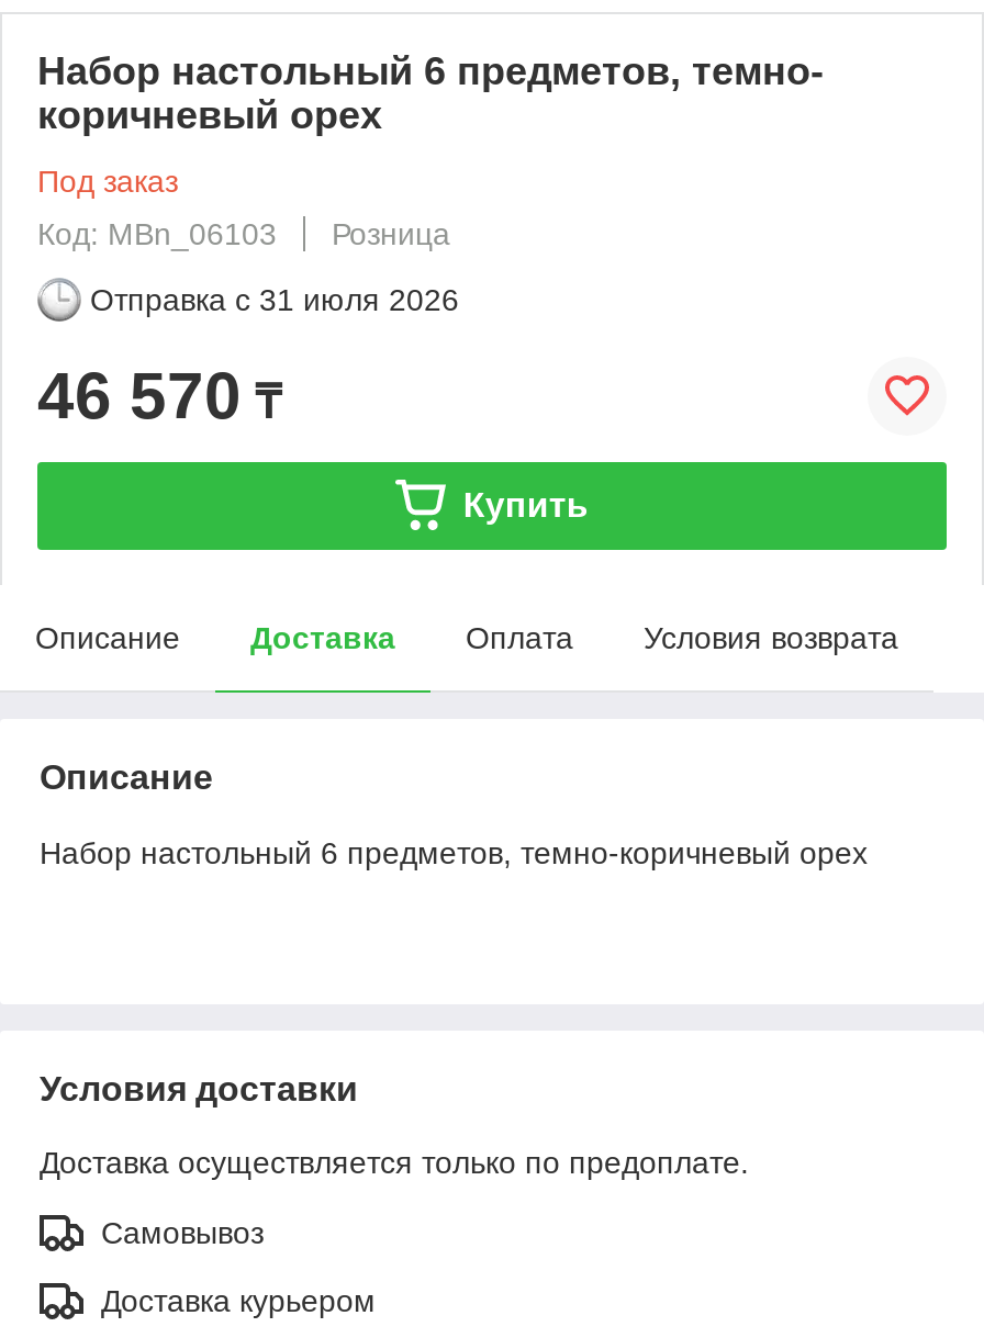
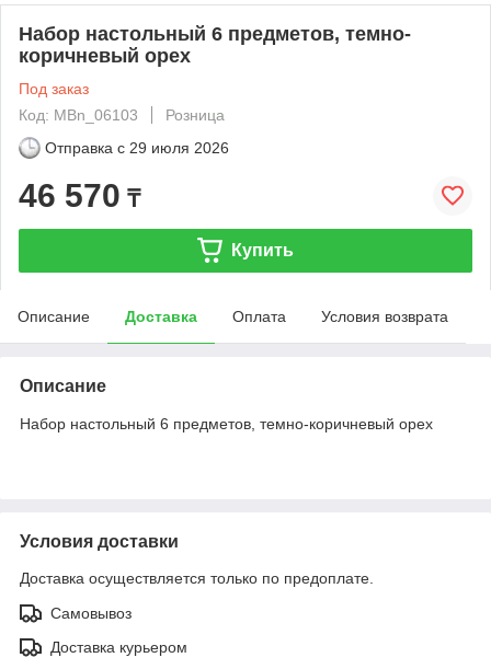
- Отправка с 31 июля 2026
+ Отправка с 29 июля 2026
